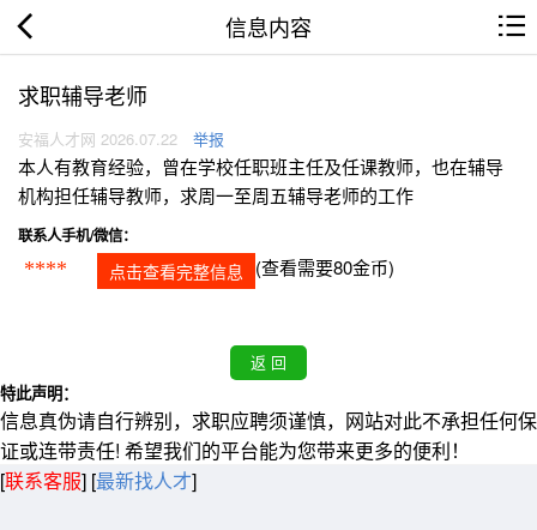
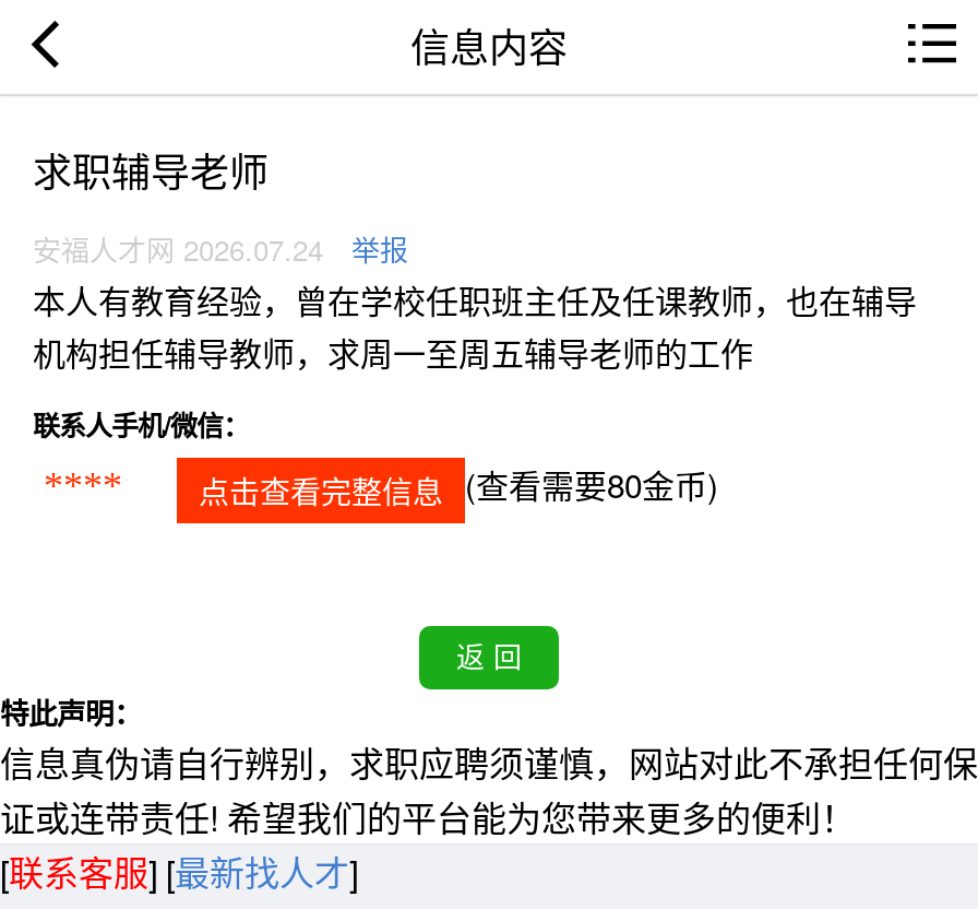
- 安福人才网 2026.07.22 举报
+ 安福人才网 2026.07.24 举报
